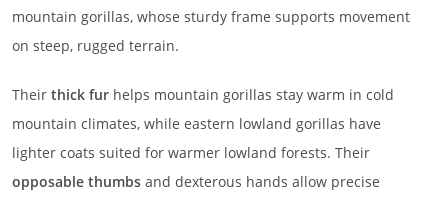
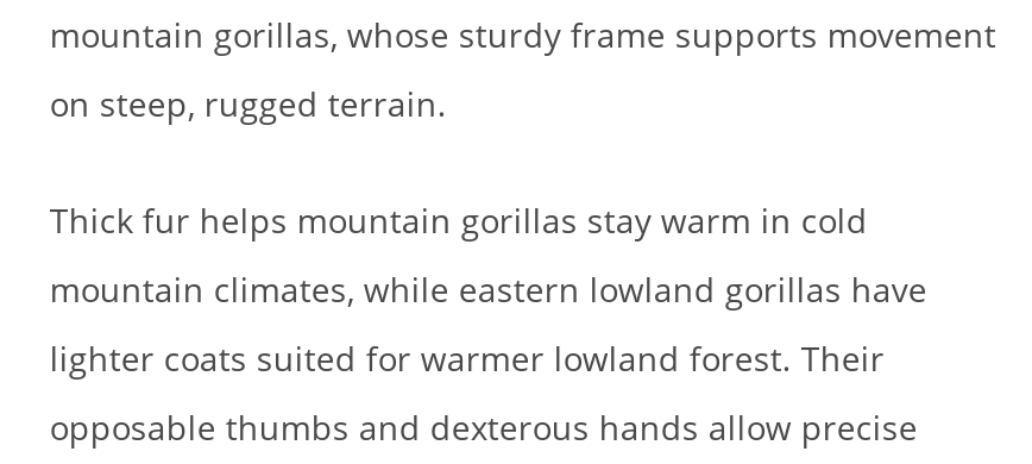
- Their thick fur helps mountain gorillas stay warm in cold
+ Thick fur helps mountain gorillas stay warm in cold

- lighter coats suited for warmer lowland forests. Their
+ lighter coats suited for warmer lowland forest. Their
